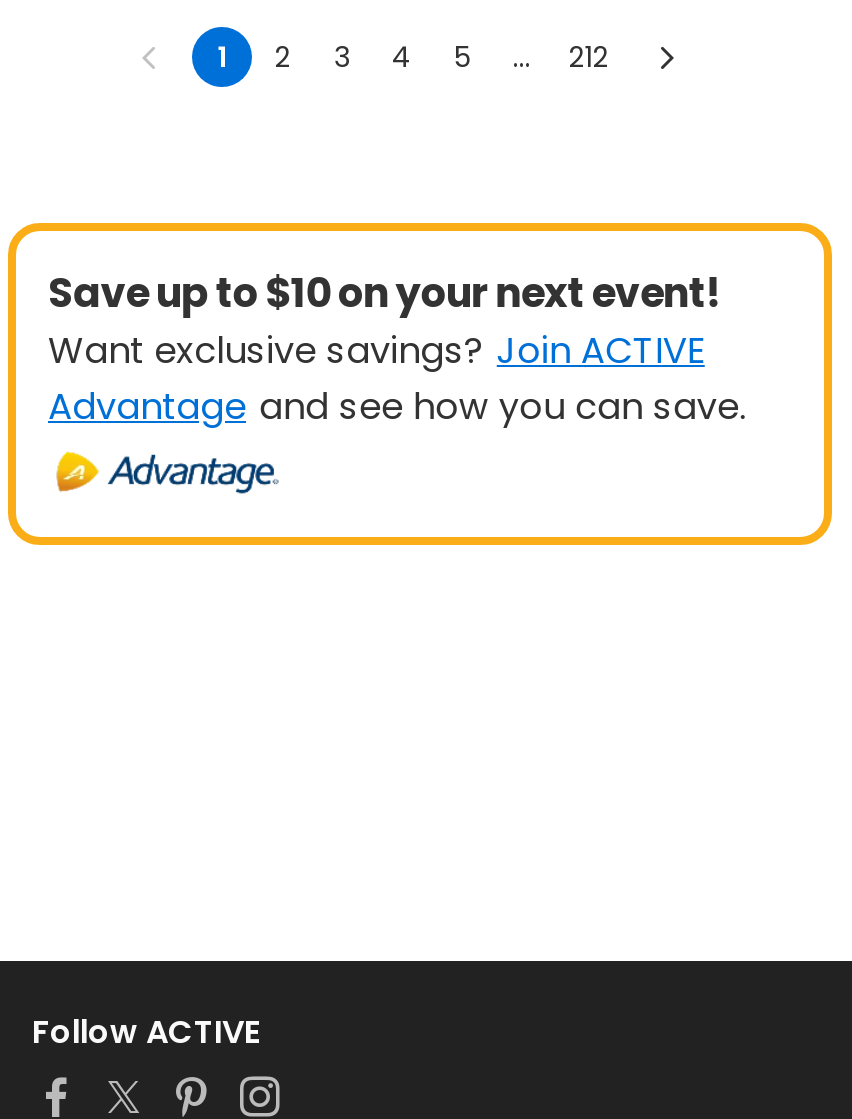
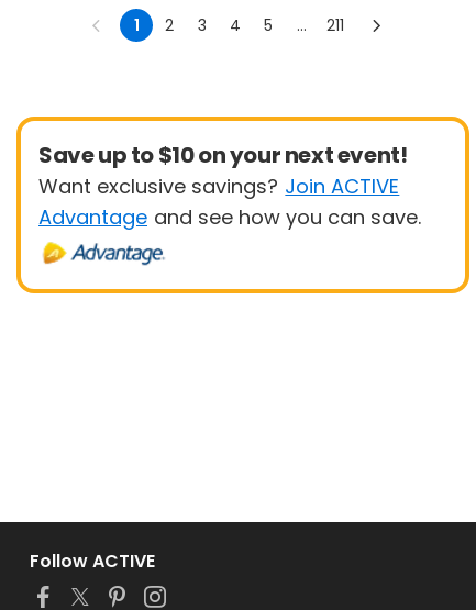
- 212
+ 211
